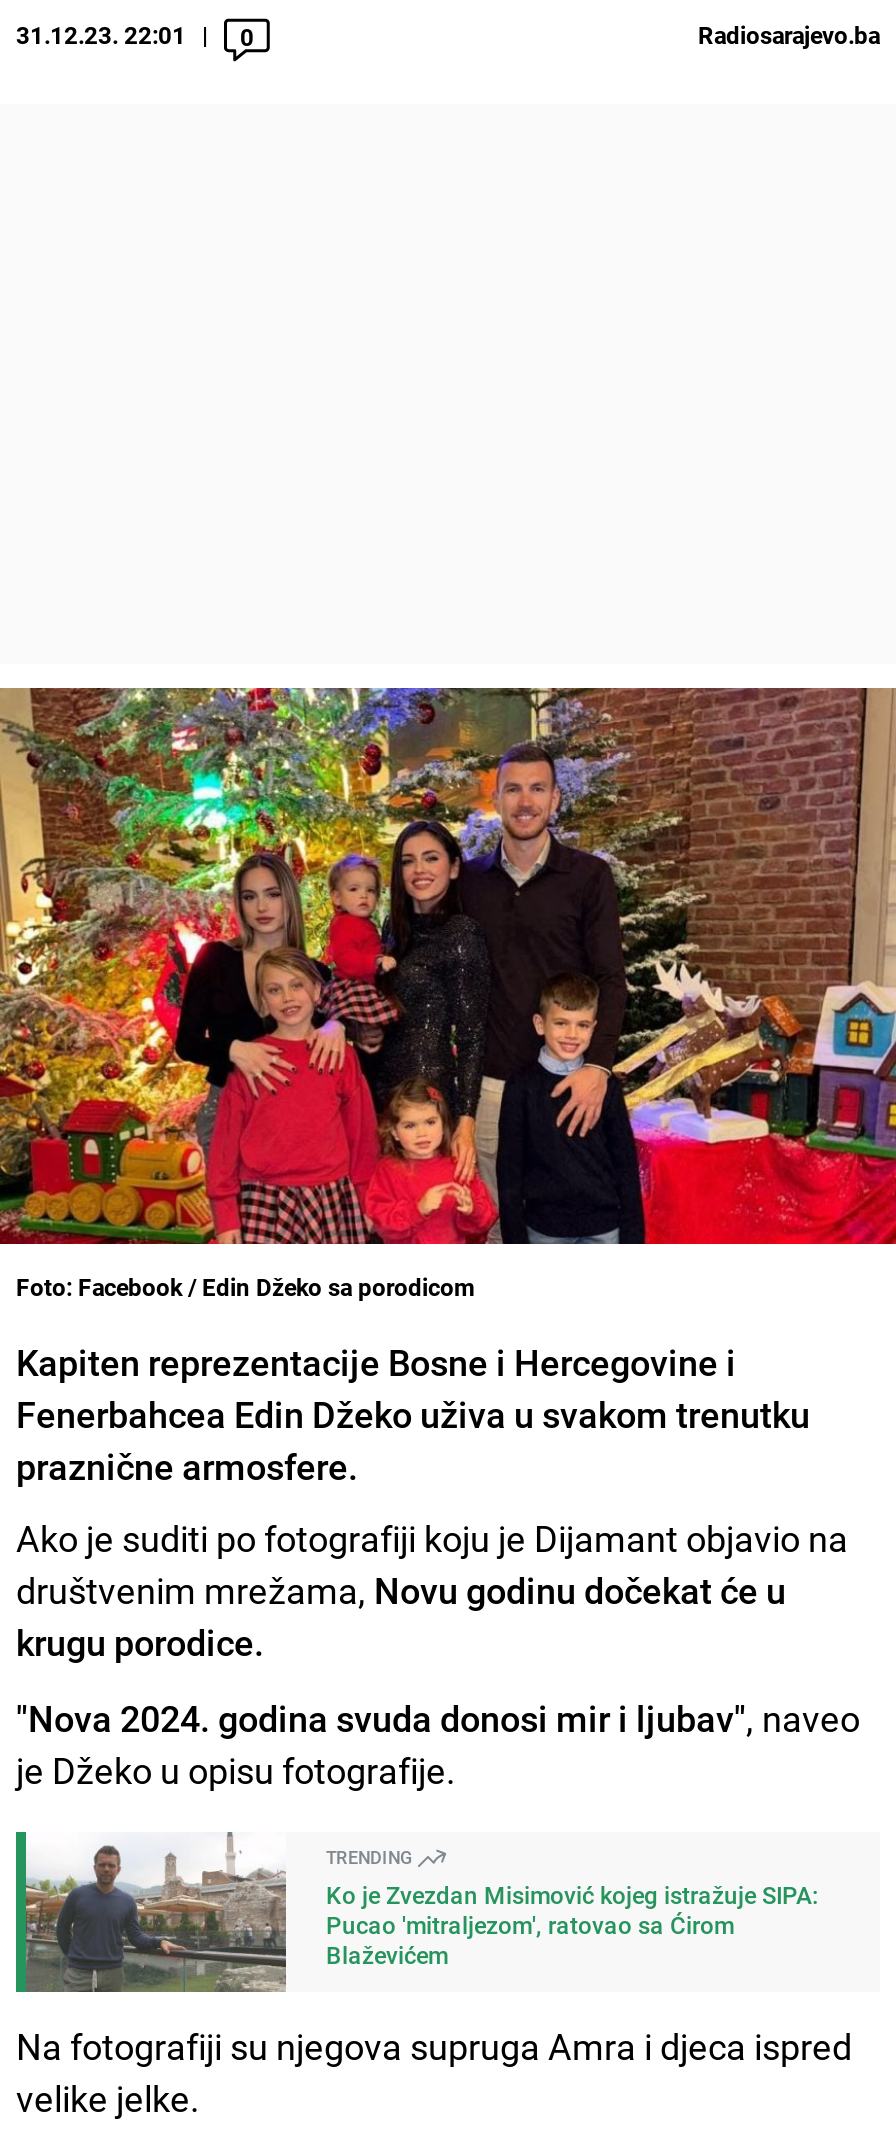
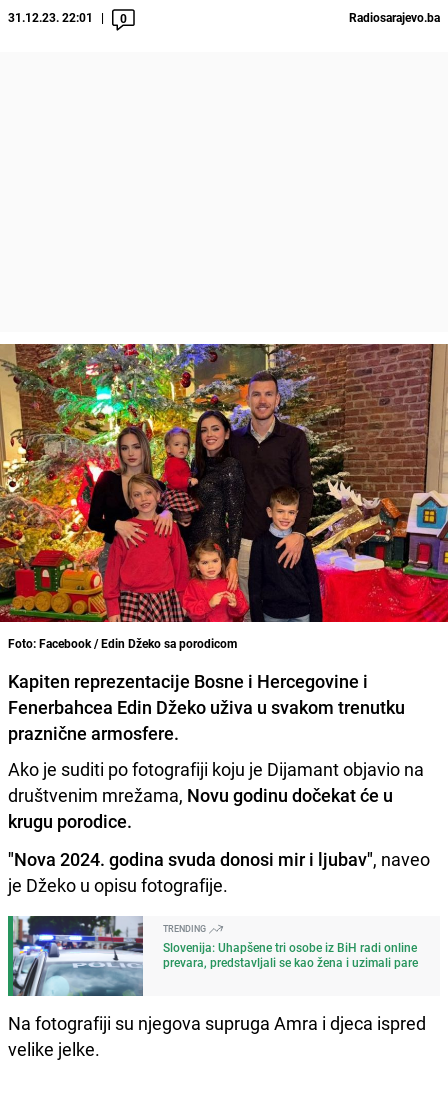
- [image]
- Ko je Zvezdan Misimović kojeg istražuje SIPA:
- Pucao 'mitraljezom', ratovao sa Ćirom
- Blaževićem
+ [image]
+ Slovenija: Uhapšene tri osobe iz BiH radi online
+ prevara, predstavljali se kao žena i uzimali pare
